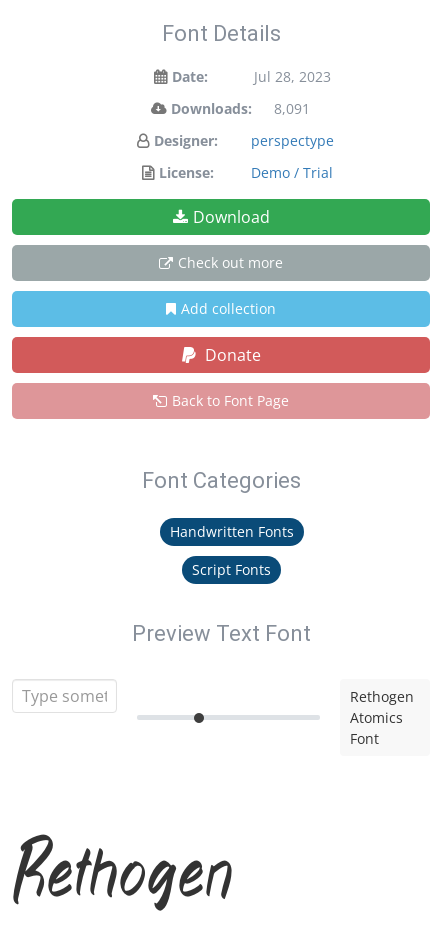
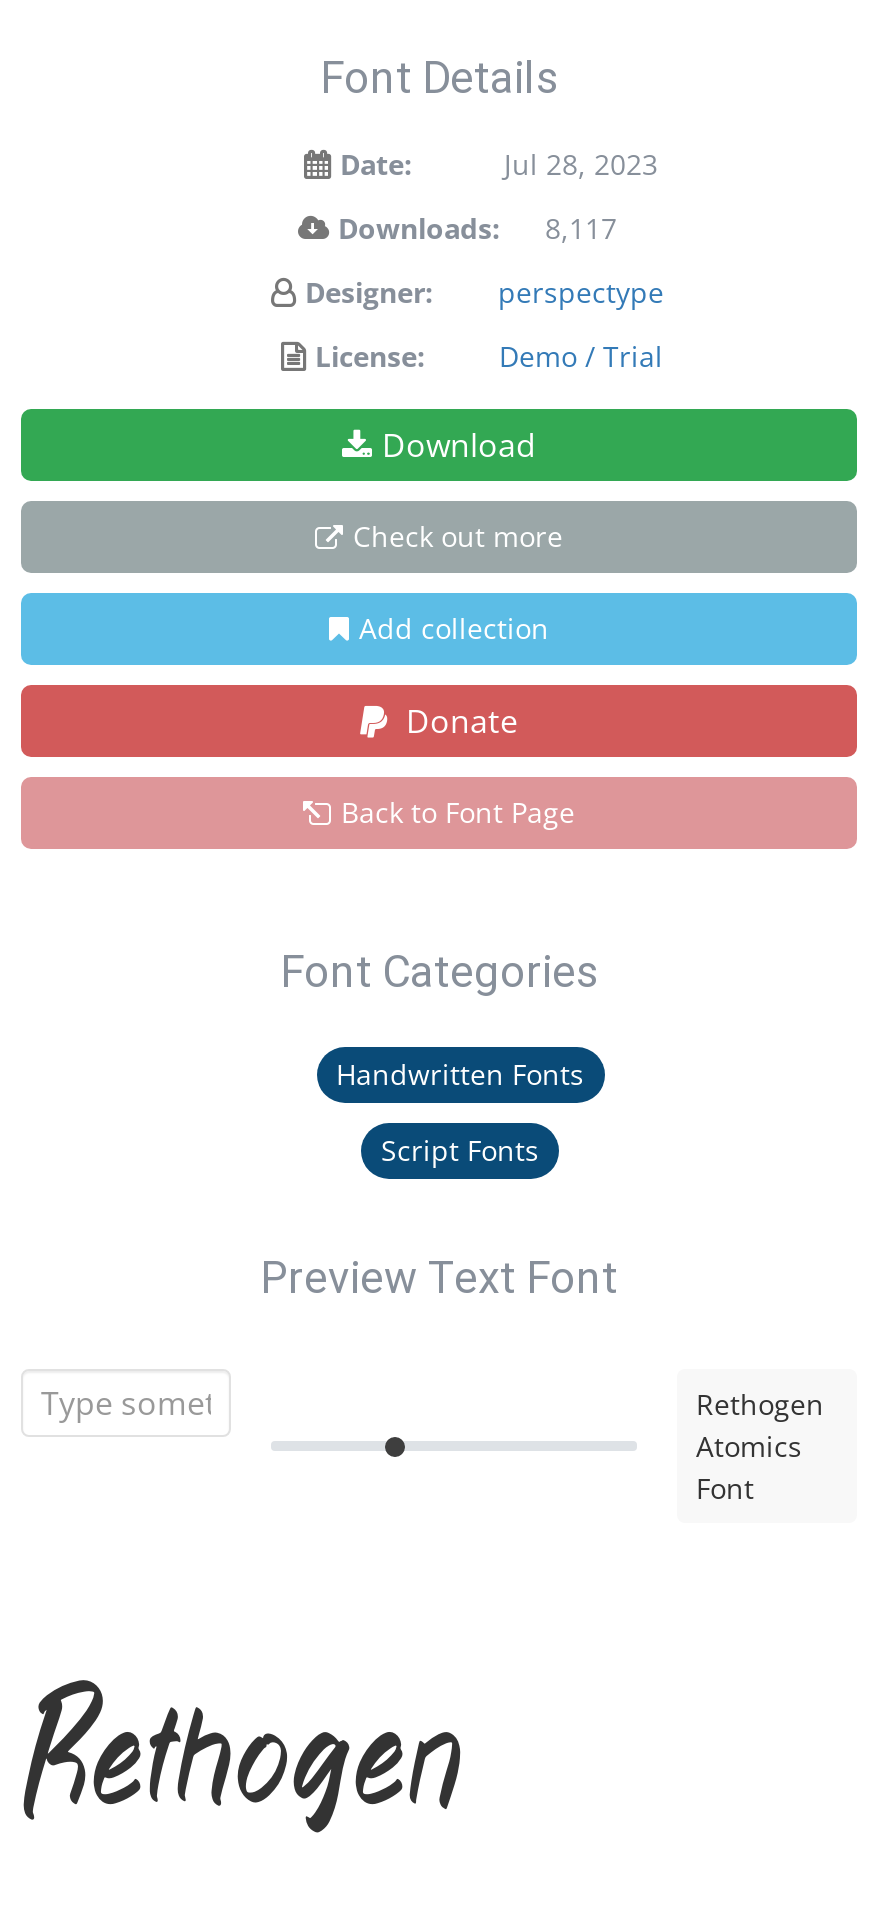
- Downloads: 8,091
+ Downloads: 8,117
